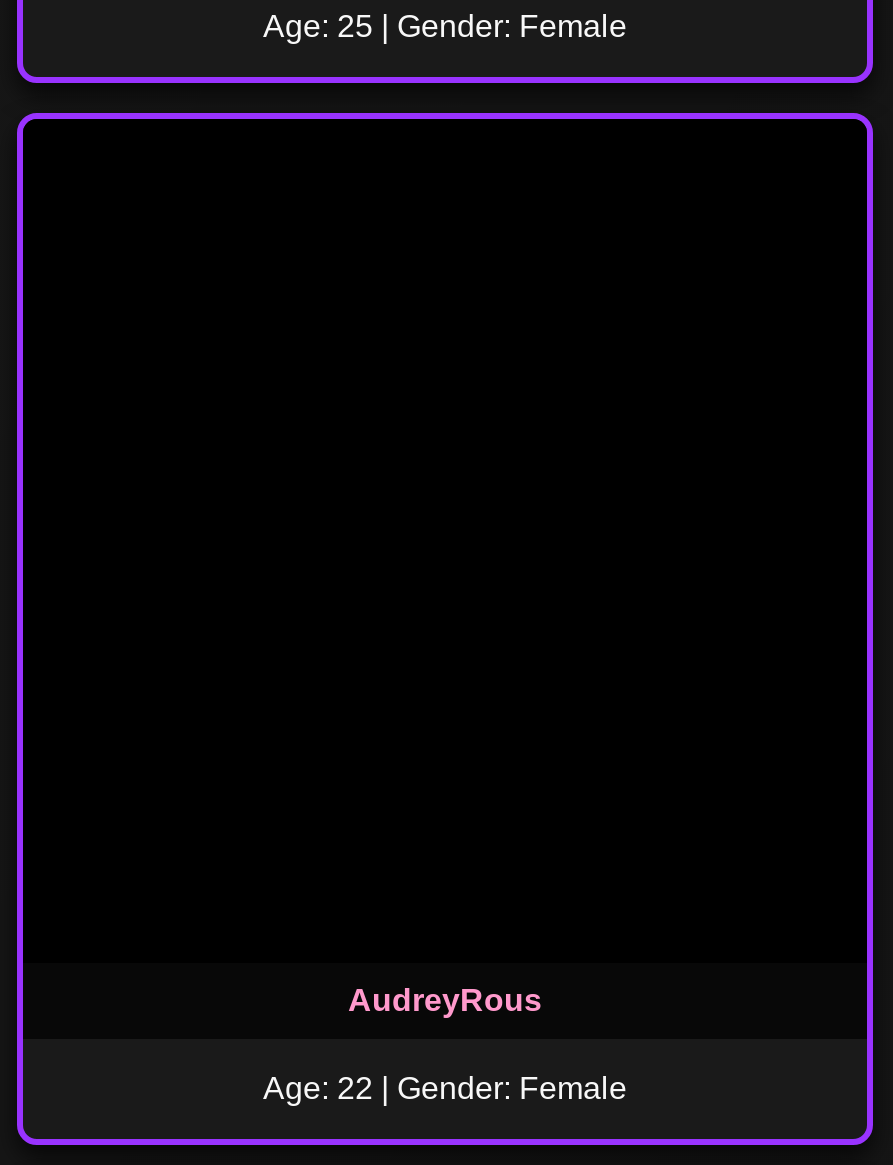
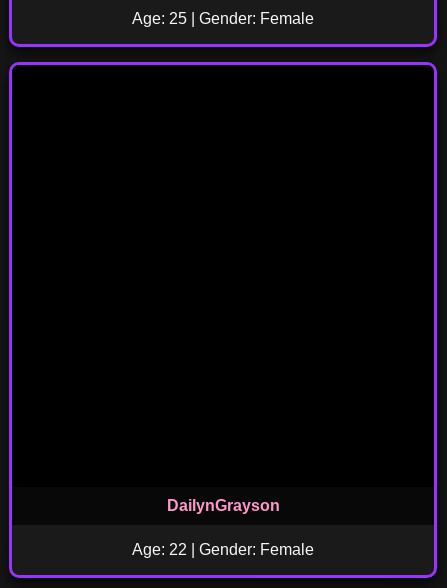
- AudreyRous
+ DailynGrayson
